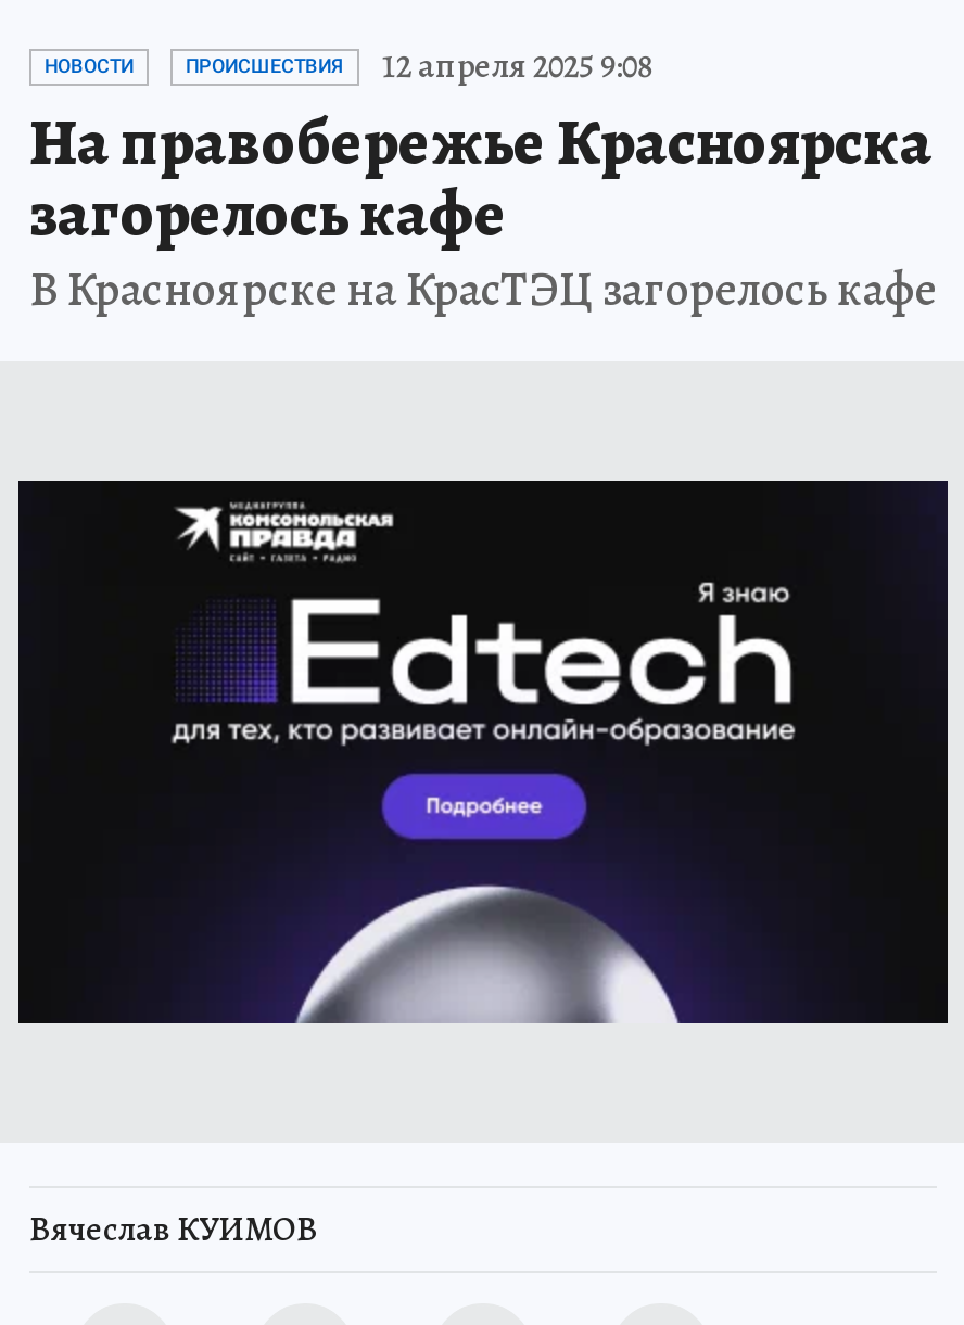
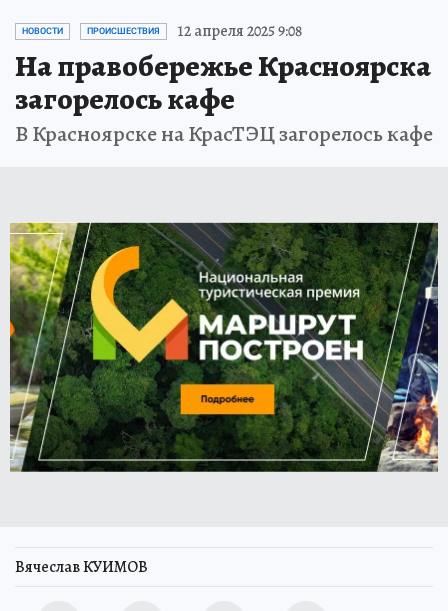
- [image]
+ [image]
